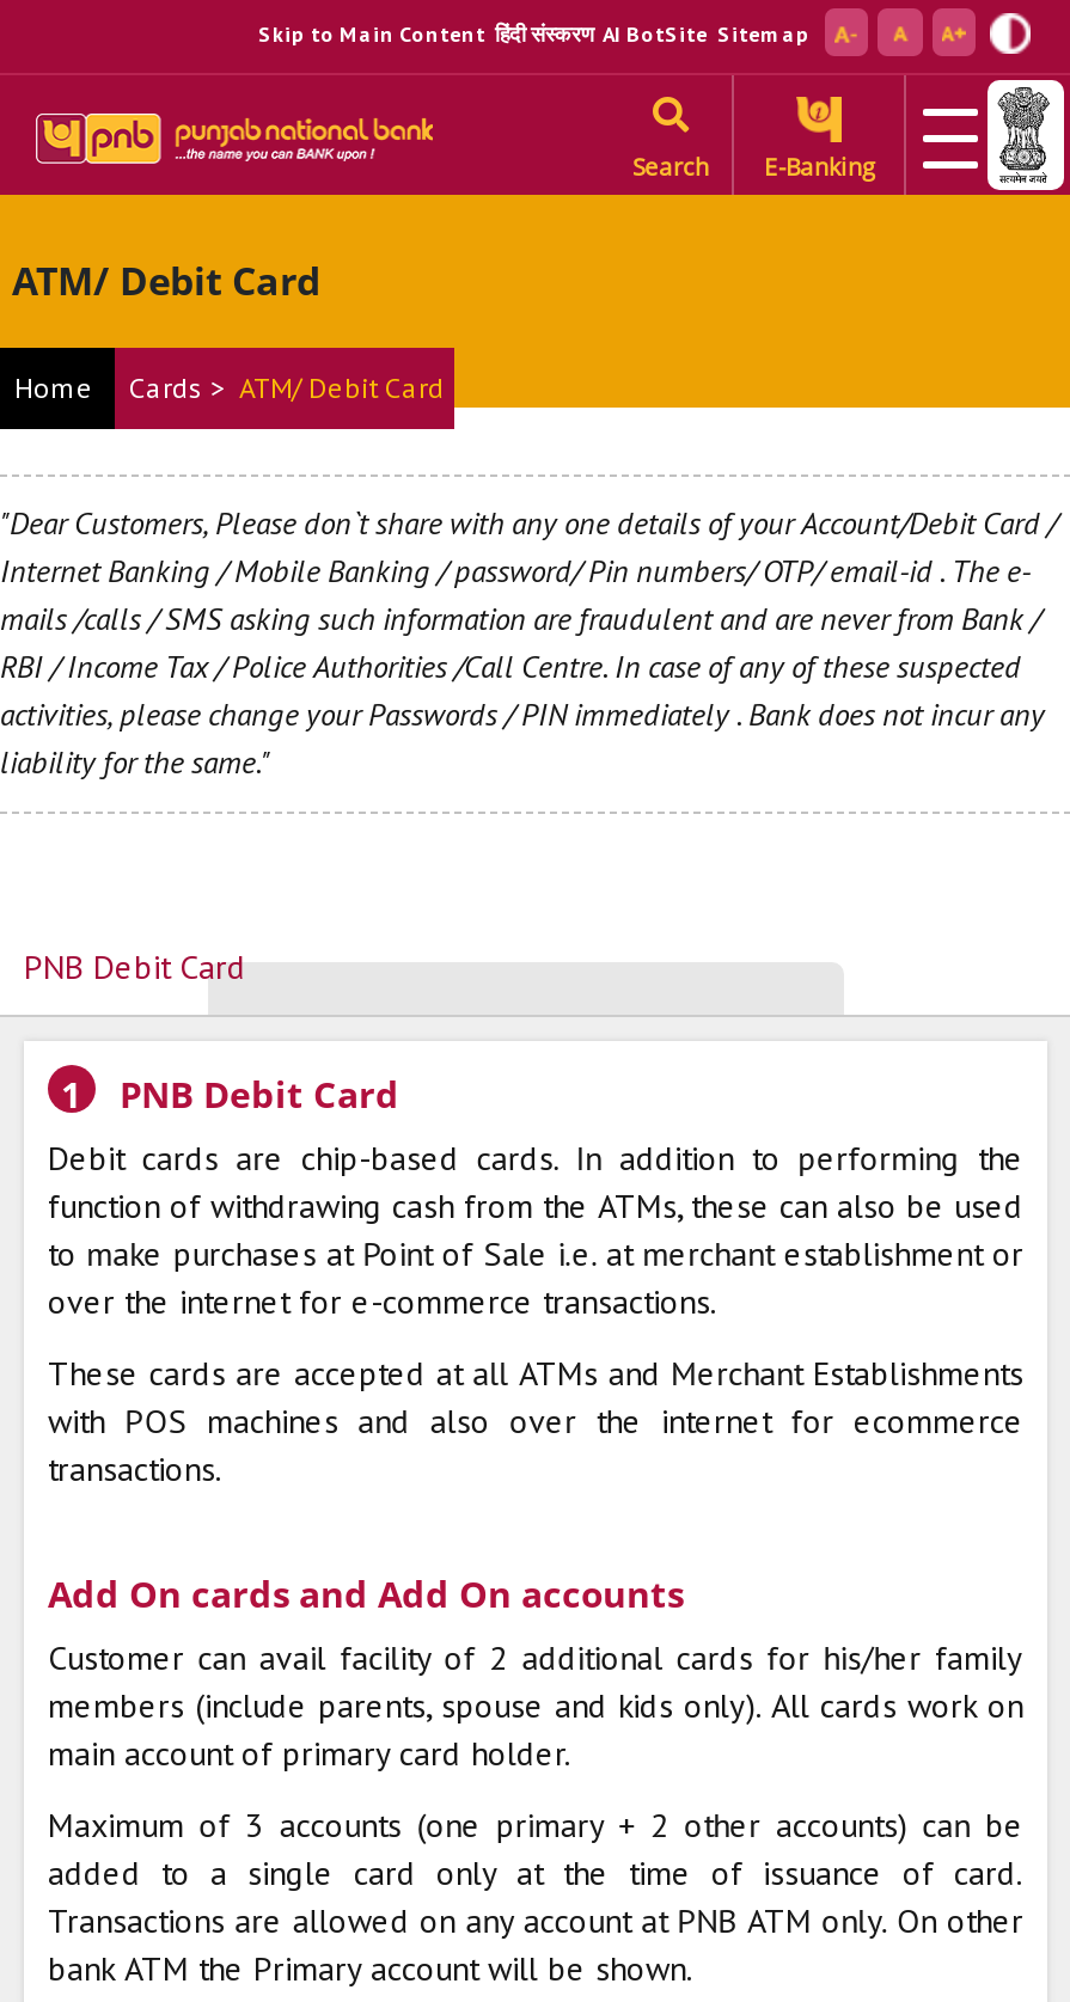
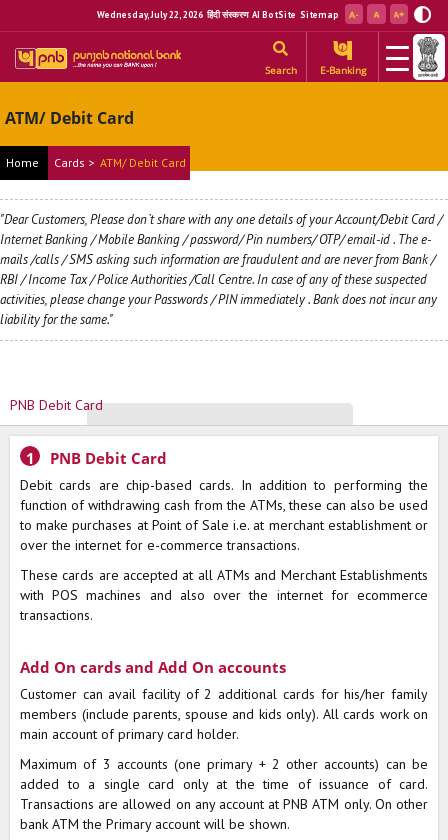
- Skip to Main Content हिंदी संस्करण AI BotSite Sitemap
+ Wednesday, July 22, 2026 हिंदी संस्करण AI BotSite Sitemap
